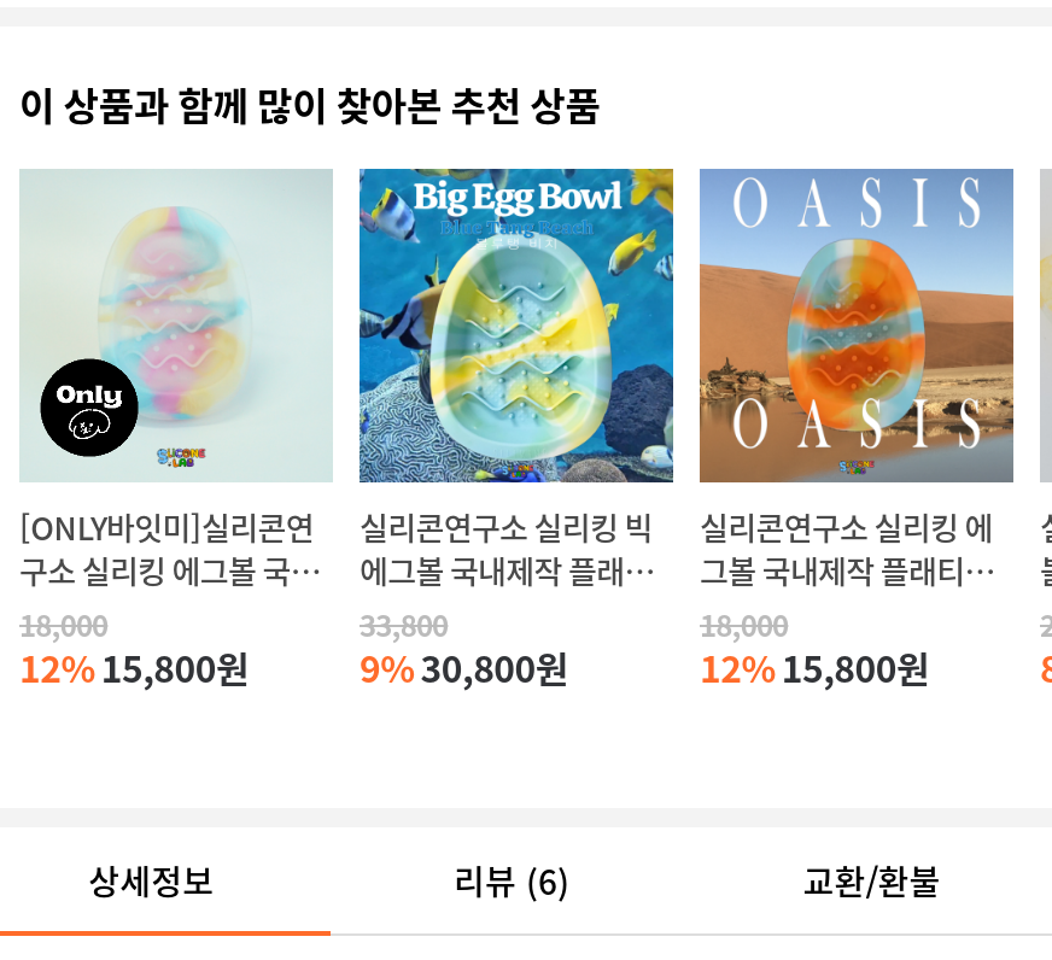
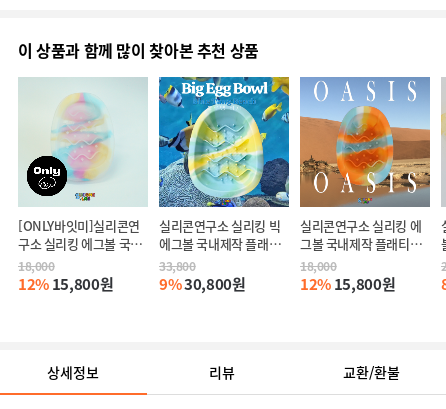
- 리뷰 (6)
+ 리뷰
